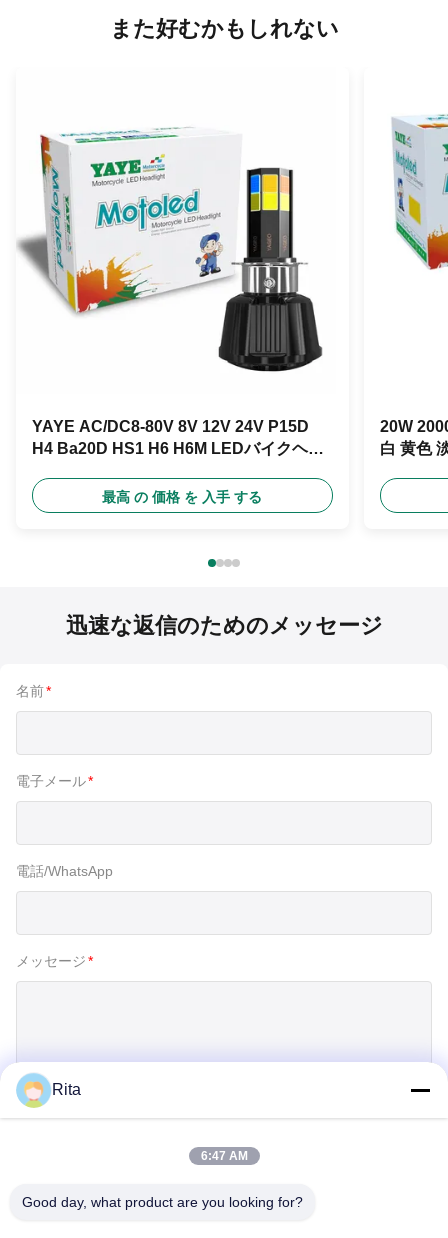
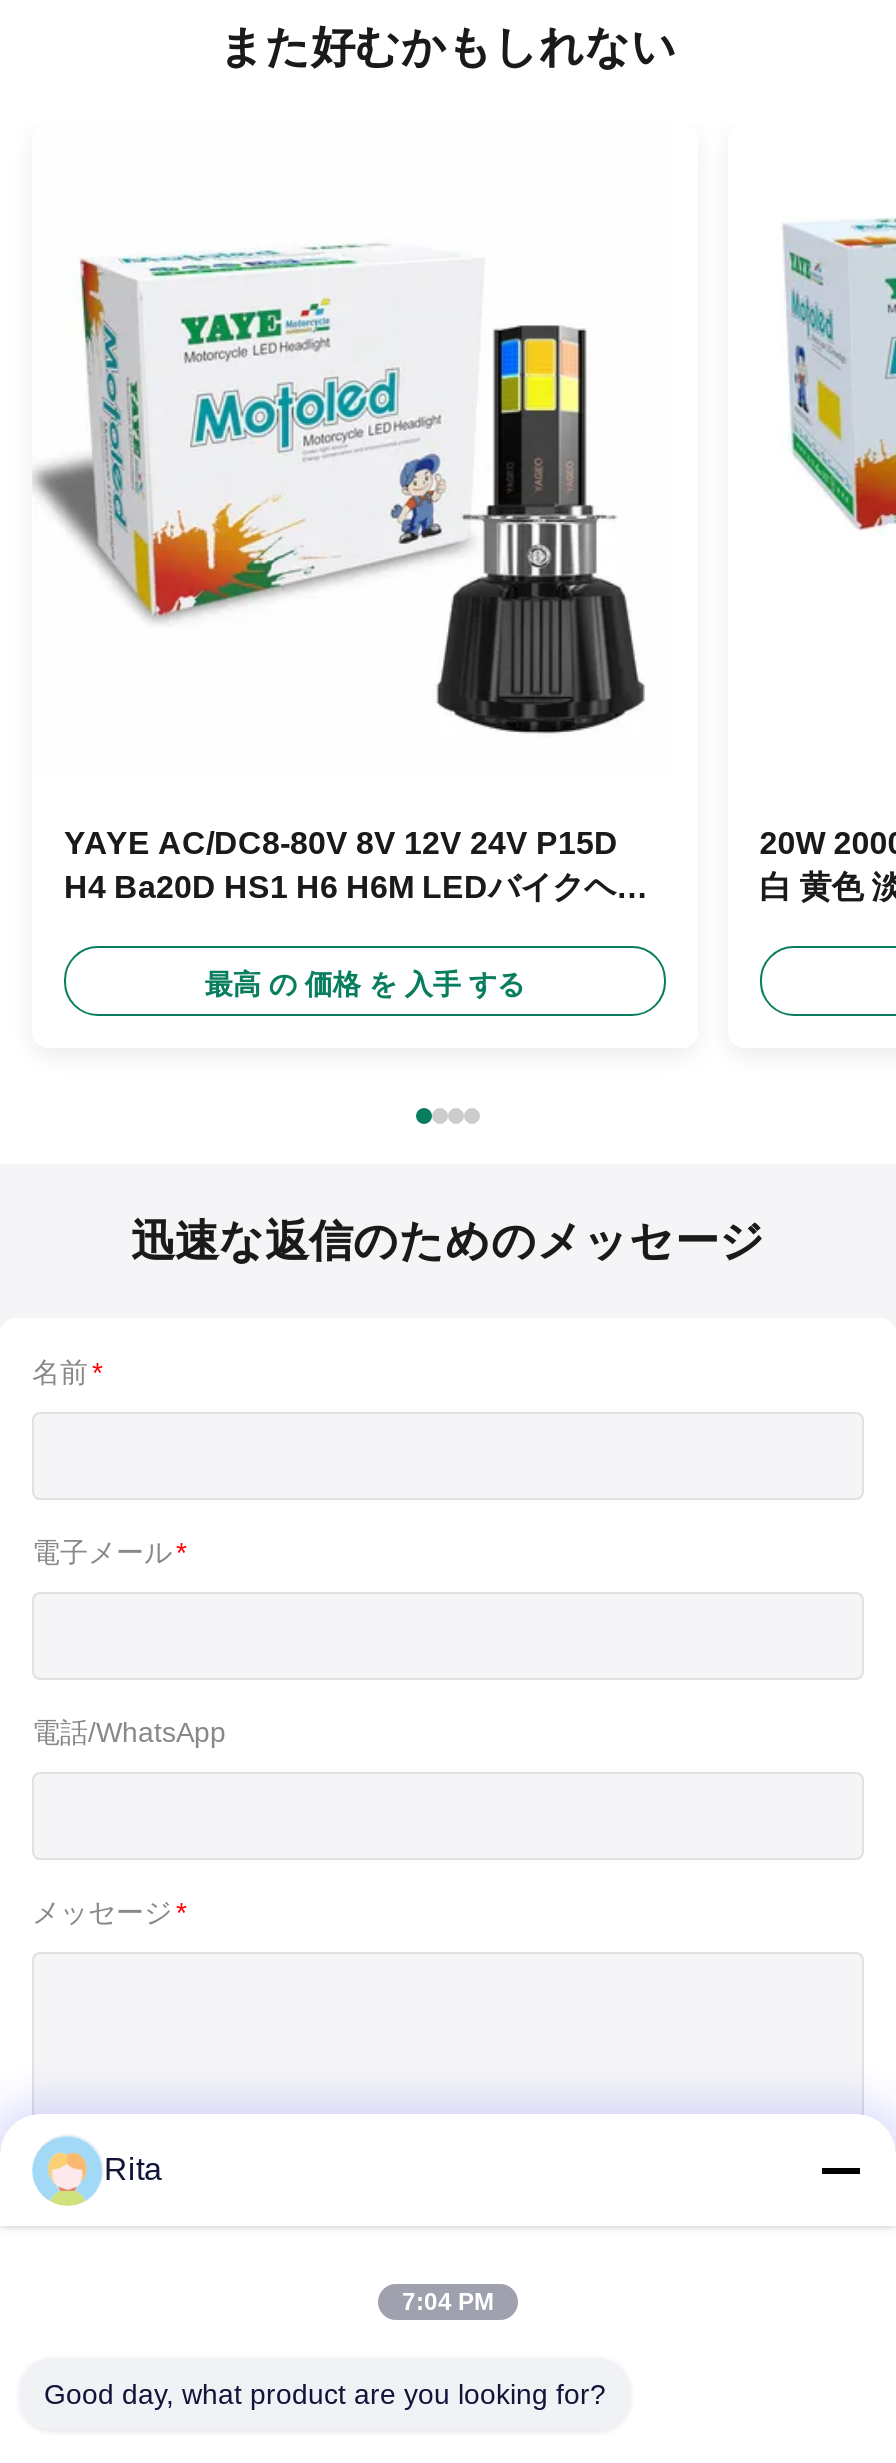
- 6:47 AM
+ 7:04 PM
